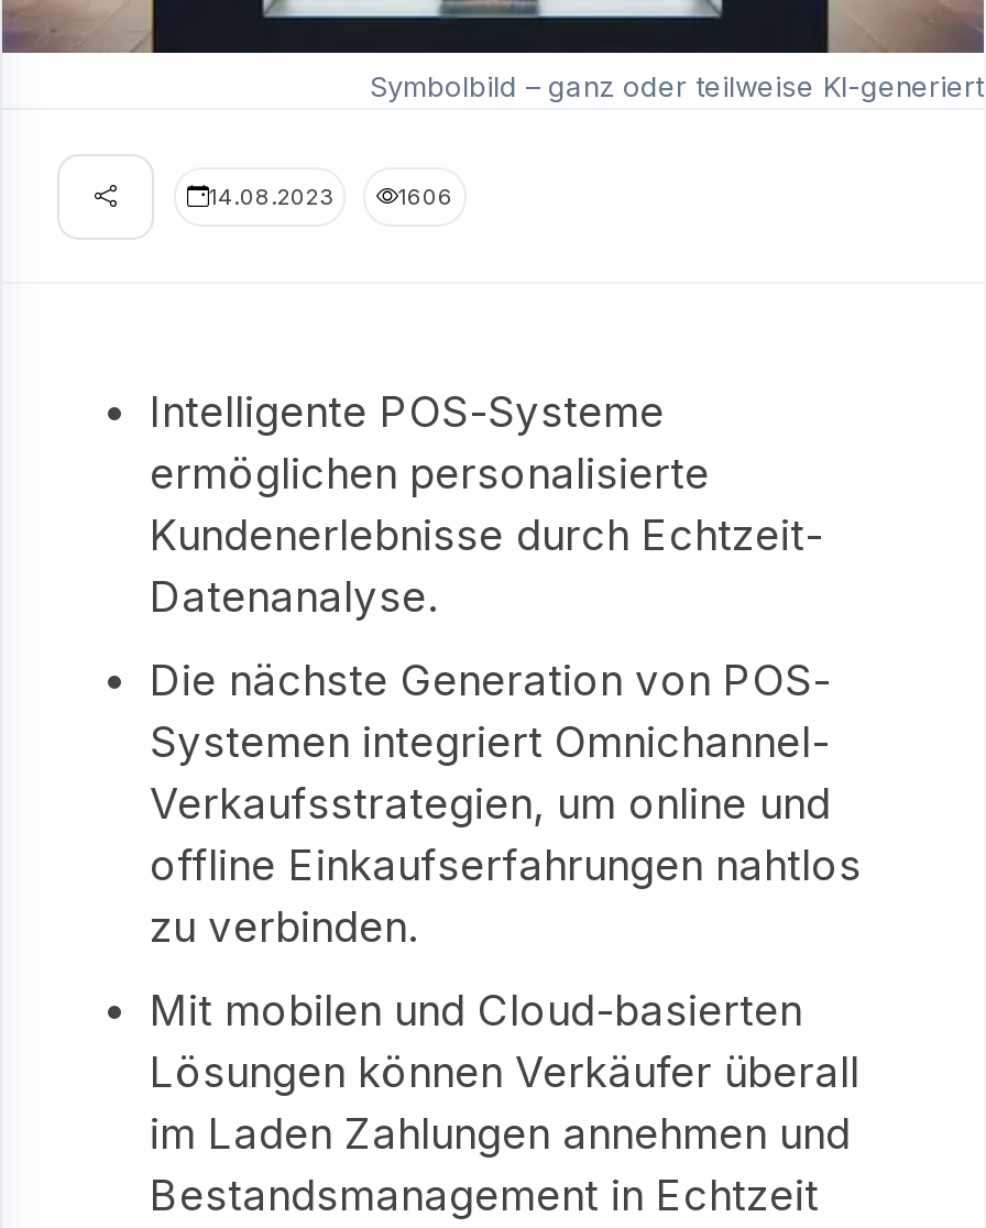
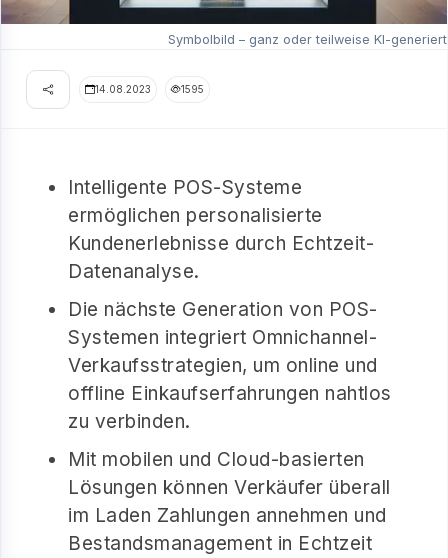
- 1606
+ 1595
